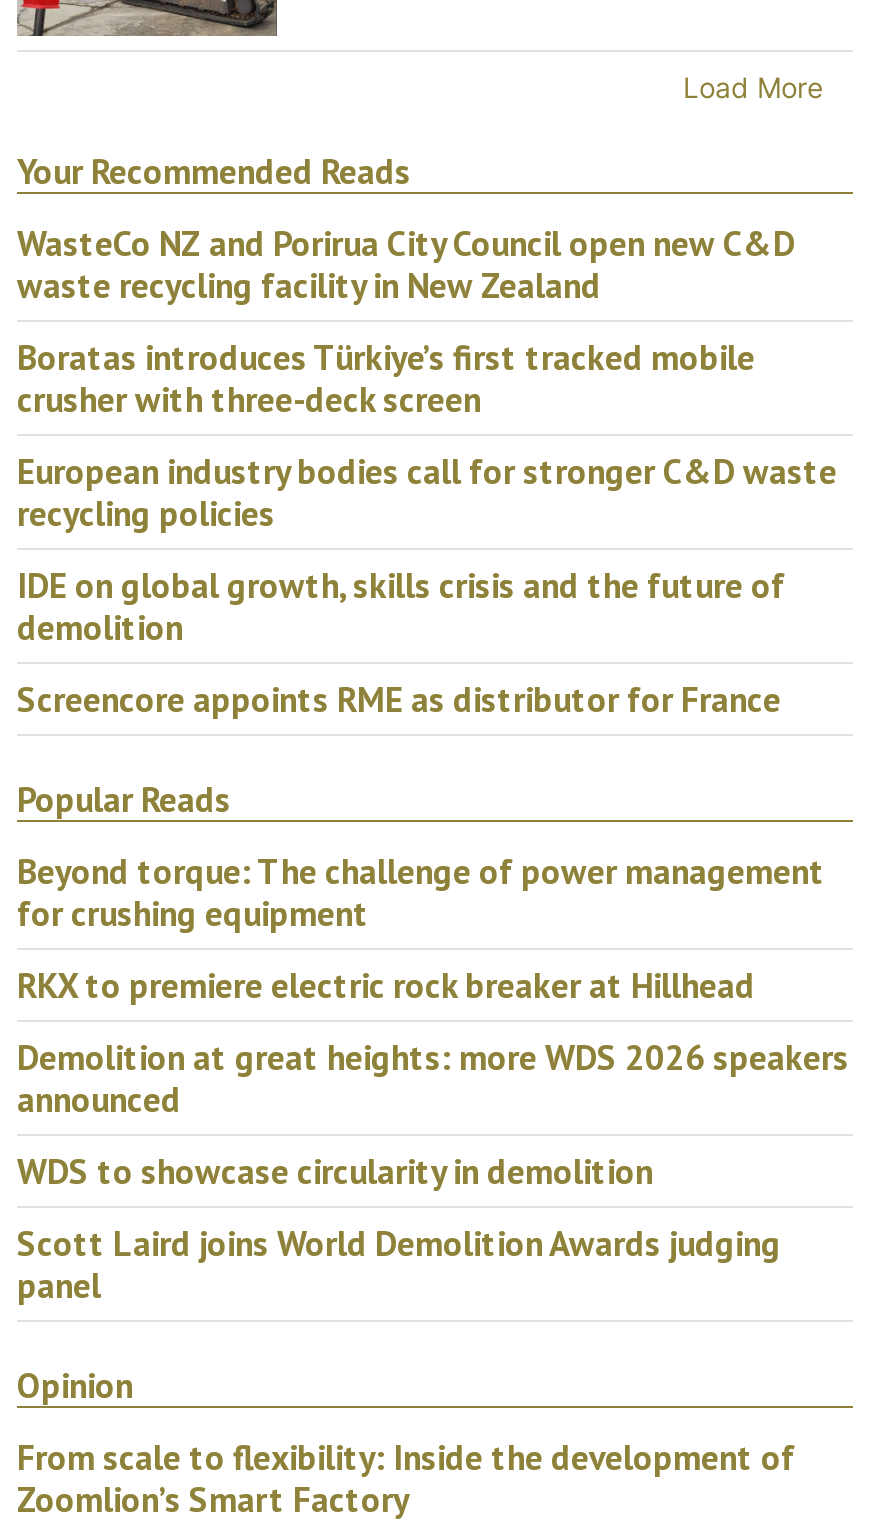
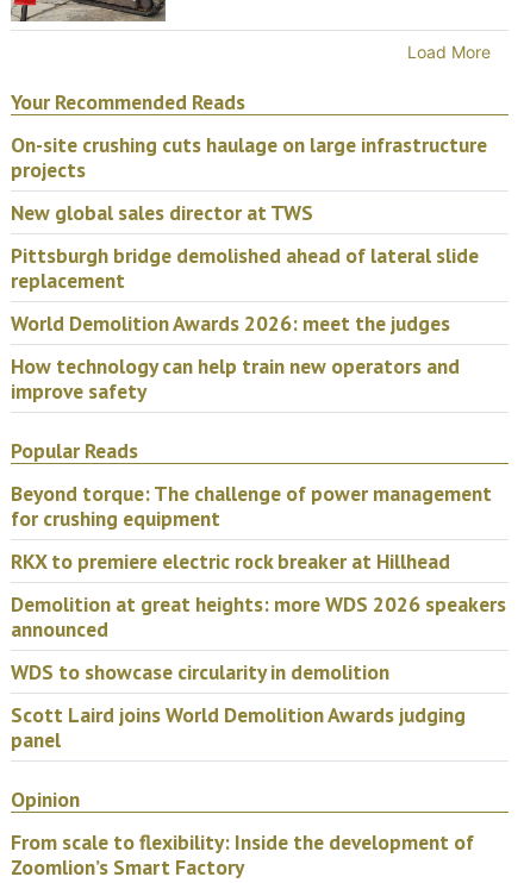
- WasteCo NZ and Porirua City Council open new C&D
- waste recycling facility in New Zealand
+ On-site crushing cuts haulage on large infrastructure
+ projects

- Boratas introduces Türkiye’s first tracked mobile
- crusher with three-deck screen
+ New global sales director at TWS

- European industry bodies call for stronger C&D waste
- recycling policies
+ Pittsburgh bridge demolished ahead of lateral slide
+ replacement

- IDE on global growth, skills crisis and the future of
- demolition
+ World Demolition Awards 2026: meet the judges

- Screencore appoints RME as distributor for France
+ How technology can help train new operators and
+ improve safety
